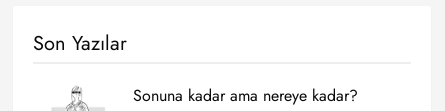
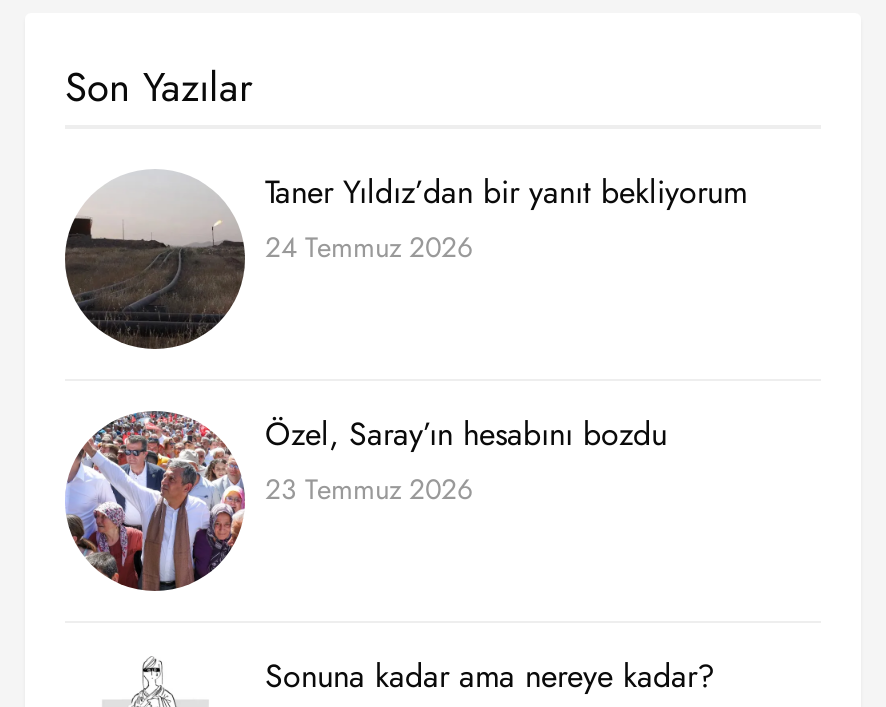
+ [image]
+ Taner Yıldız’dan bir yanıt bekliyorum
+ 24 Temmuz 2026

+ [image]
+ Özel, Saray’ın hesabını bozdu
+ 23 Temmuz 2026
